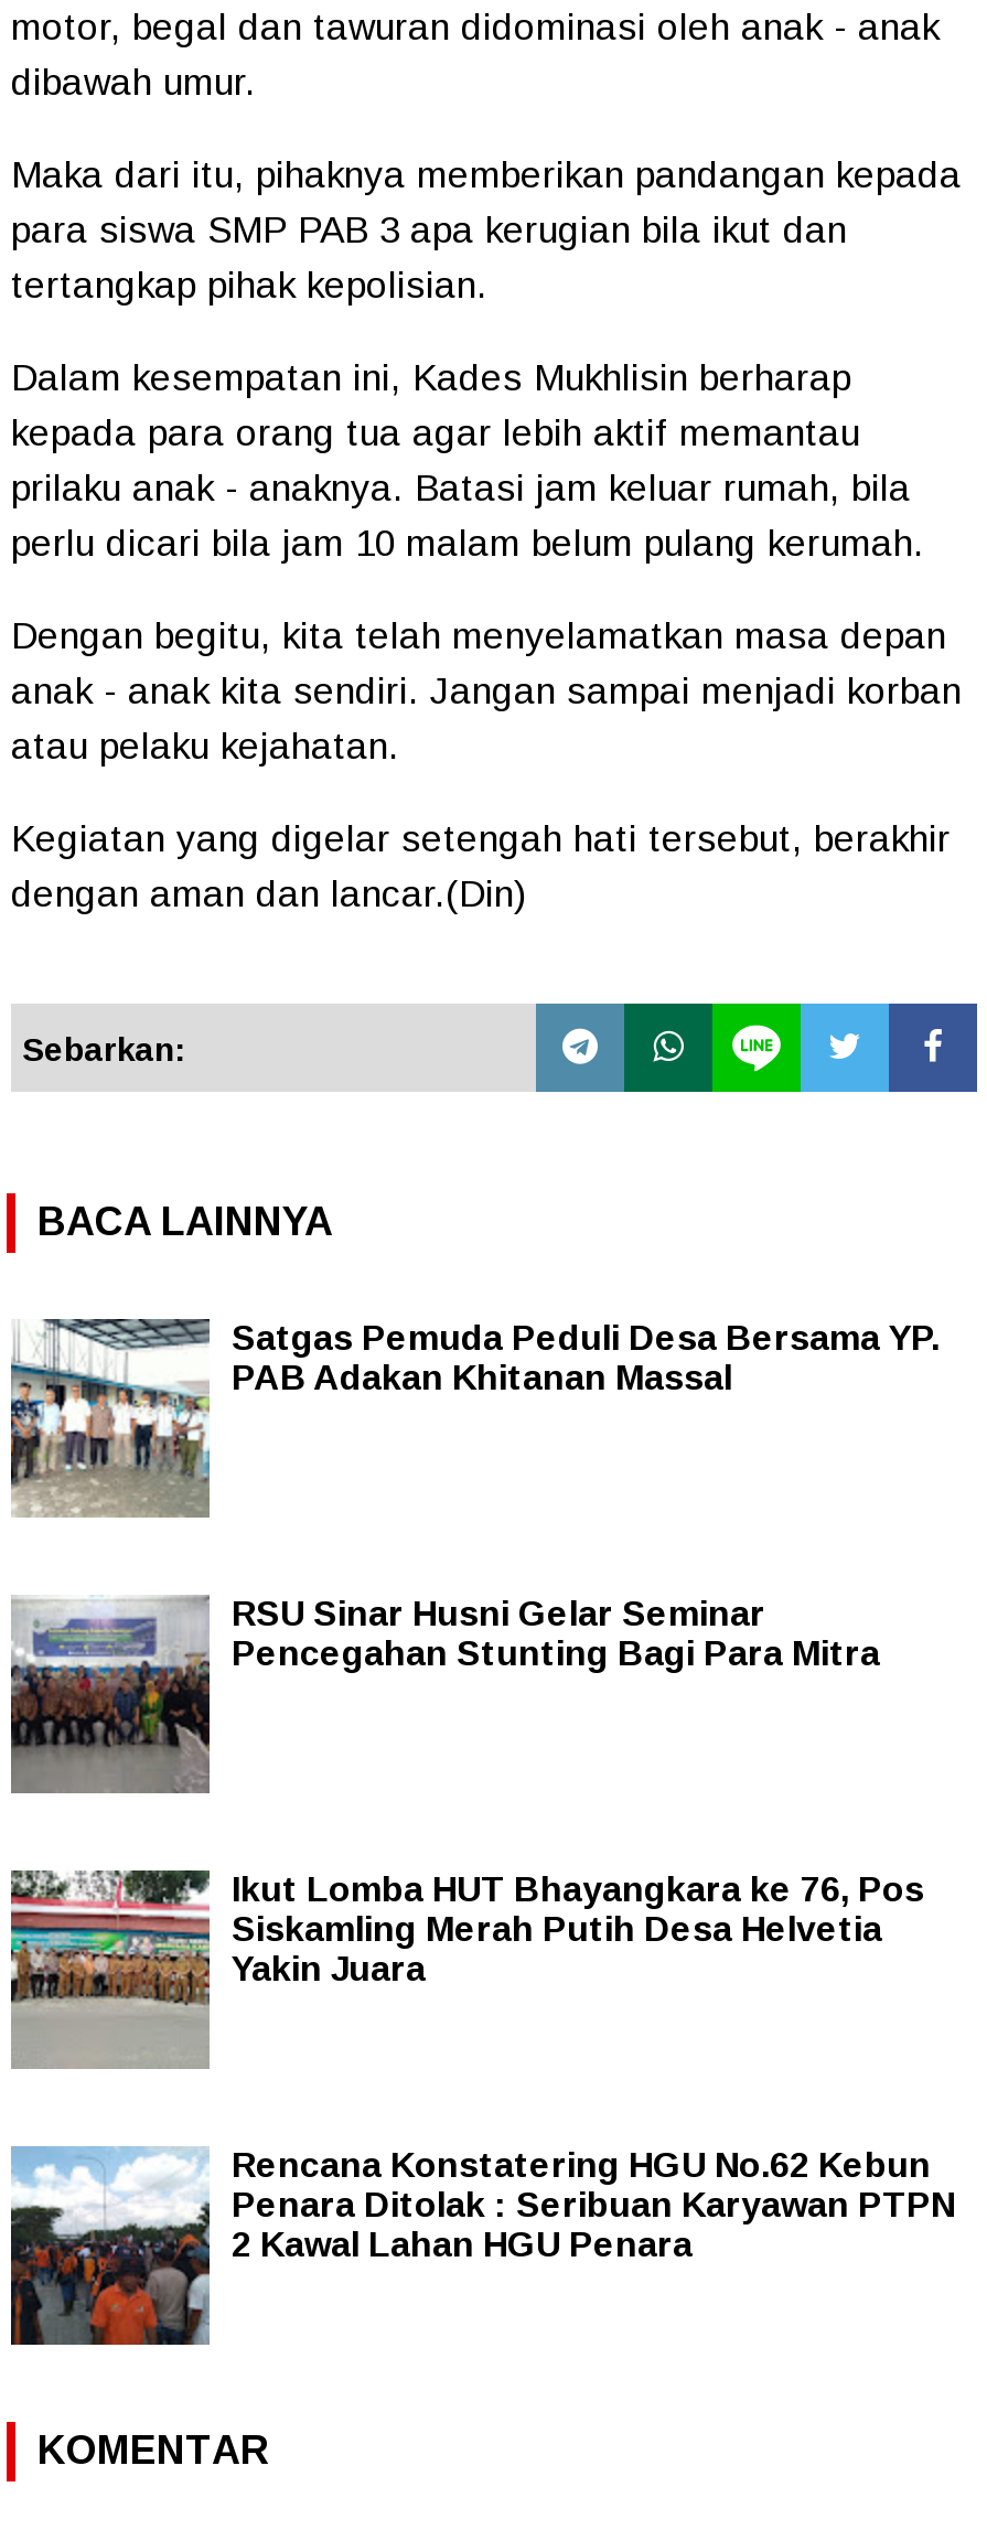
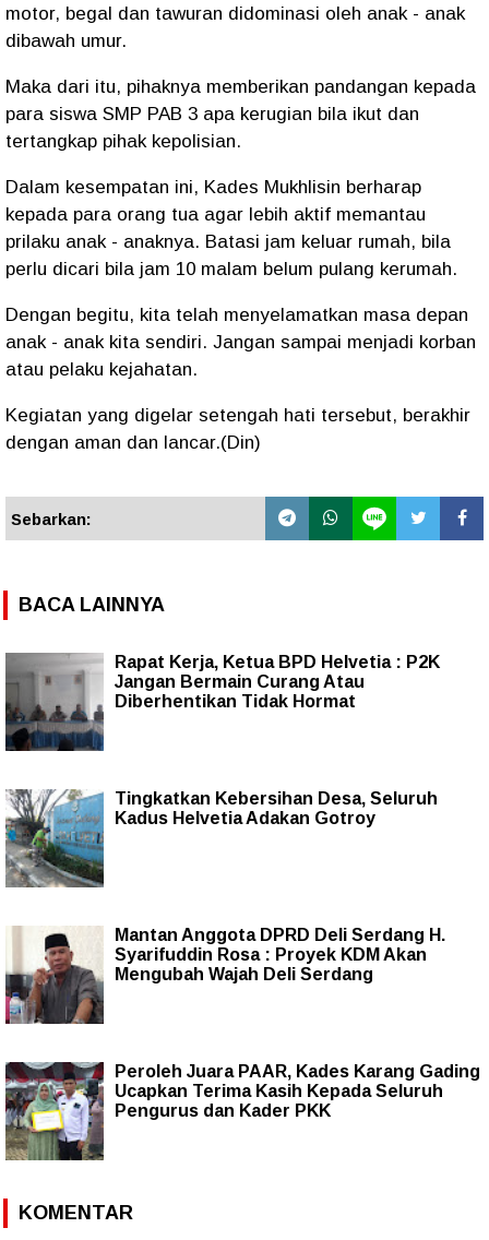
- [image]
- Satgas Pemuda Peduli Desa Bersama YP.
- PAB Adakan Khitanan Massal
+ [image]
+ Rapat Kerja, Ketua BPD Helvetia : P2K
+ Jangan Bermain Curang Atau
+ Diberhentikan Tidak Hormat

- [image]
- RSU Sinar Husni Gelar Seminar
- Pencegahan Stunting Bagi Para Mitra
+ [image]
+ Tingkatkan Kebersihan Desa, Seluruh
+ Kadus Helvetia Adakan Gotroy

- [image]
- Ikut Lomba HUT Bhayangkara ke 76, Pos
- Siskamling Merah Putih Desa Helvetia
- Yakin Juara
+ [image]
+ Mantan Anggota DPRD Deli Serdang H.
+ Syarifuddin Rosa : Proyek KDM Akan
+ Mengubah Wajah Deli Serdang

- [image]
- Rencana Konstatering HGU No.62 Kebun
- Penara Ditolak : Seribuan Karyawan PTPN
- 2 Kawal Lahan HGU Penara
+ [image]
+ Peroleh Juara PAAR, Kades Karang Gading
+ Ucapkan Terima Kasih Kepada Seluruh
+ Pengurus dan Kader PKK
